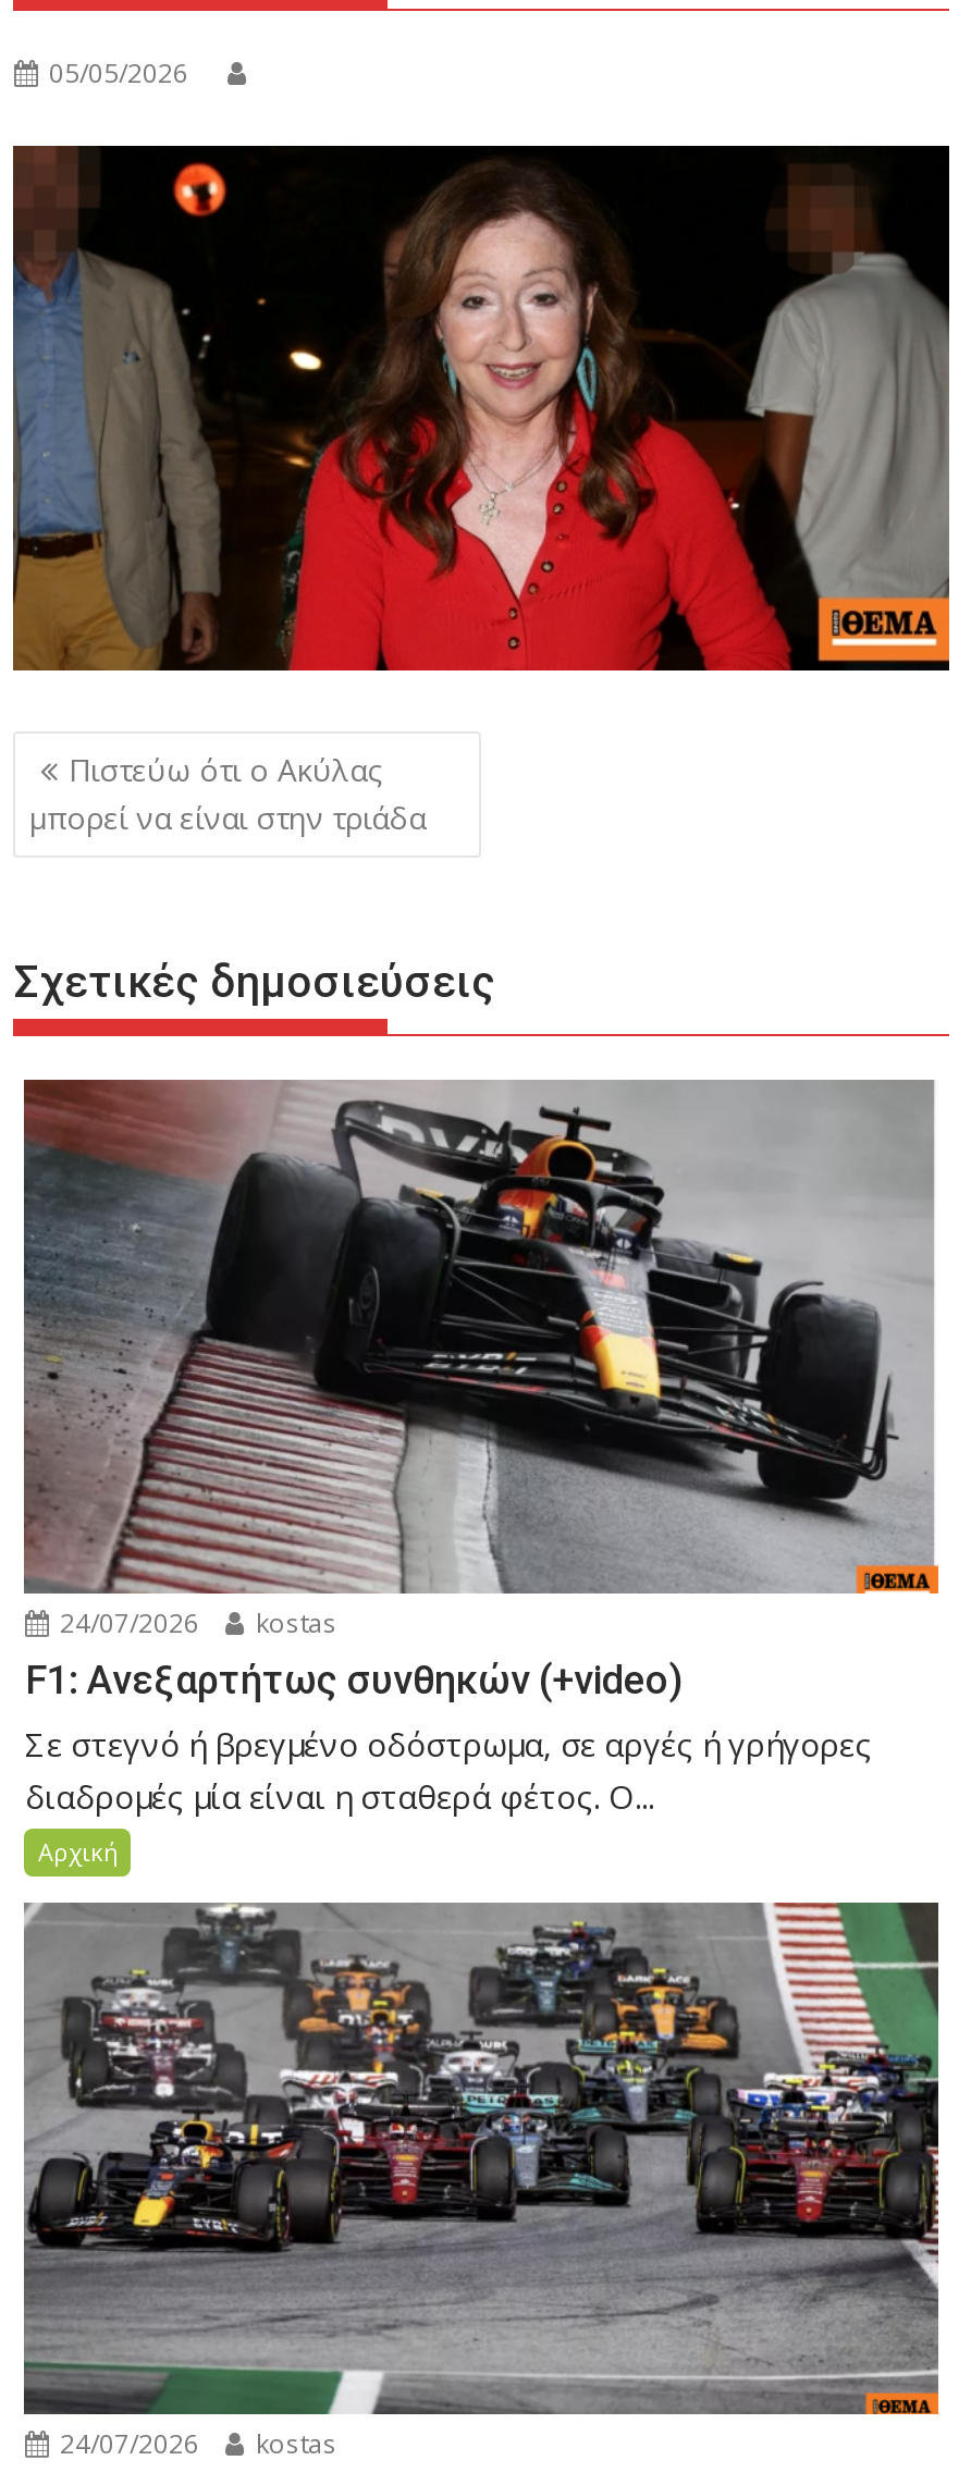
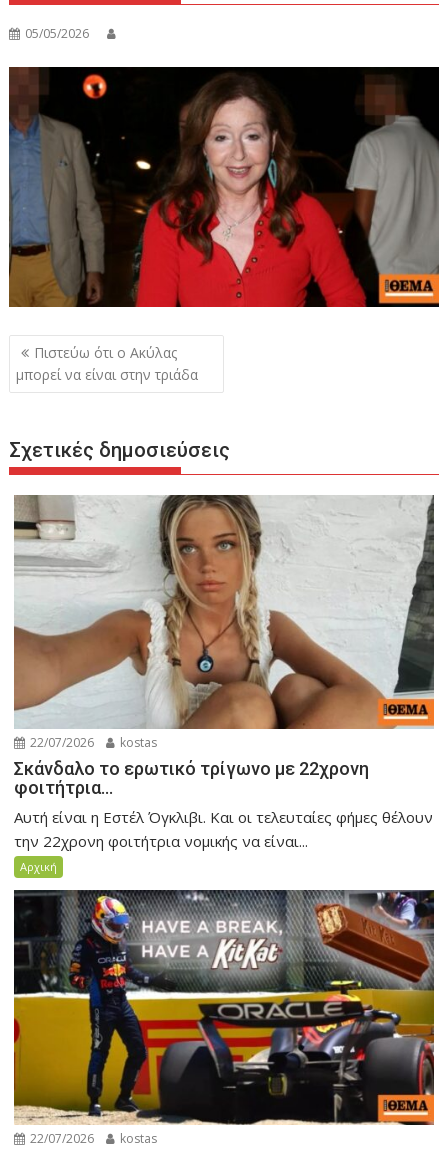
- [image]
- 24/07/2026 kostas
+ [image]
+ 22/07/2026 kostas

- F1: Ανεξαρτήτως συνθηκών (+video)
- Σε στεγνό ή βρεγμένο οδόστρωμα, σε αργές ή γρήγορες
- διαδρομές μία είναι η σταθερά φέτος. Ο...
+ Σκάνδαλο το ερωτικό τρίγωνο με 22χρονη
+ φοιτήτρια…
+ Αυτή είναι η Εστέλ Όγκλιβι. Και οι τελευταίες φήμες θέλουν
+ την 22χρονη φοιτήτρια νομικής να είναι...

- [image]
- 24/07/2026 kostas
+ [image]
+ 22/07/2026 kostas
